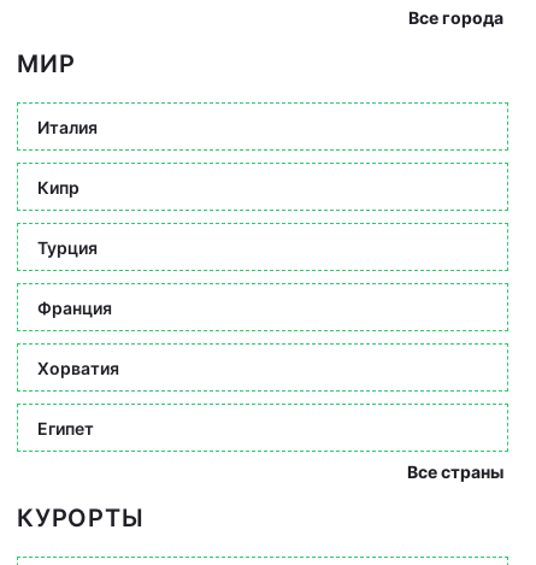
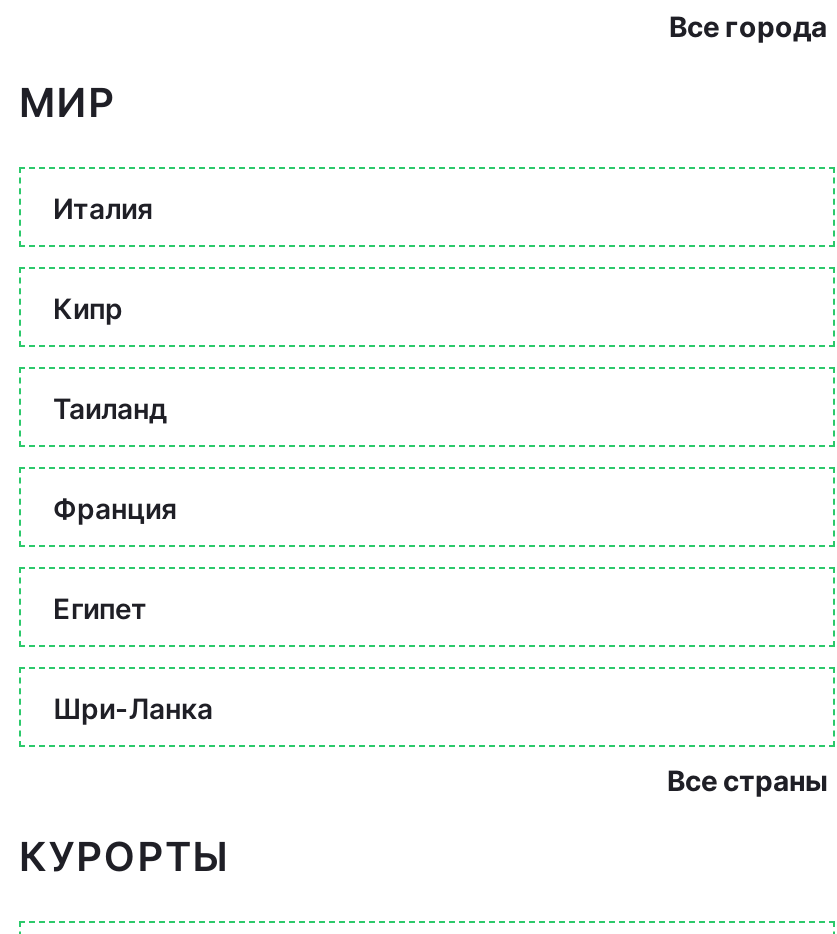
- Турция
+ Таиланд

- Хорватия

moved up: Египет

+ Шри-Ланка
